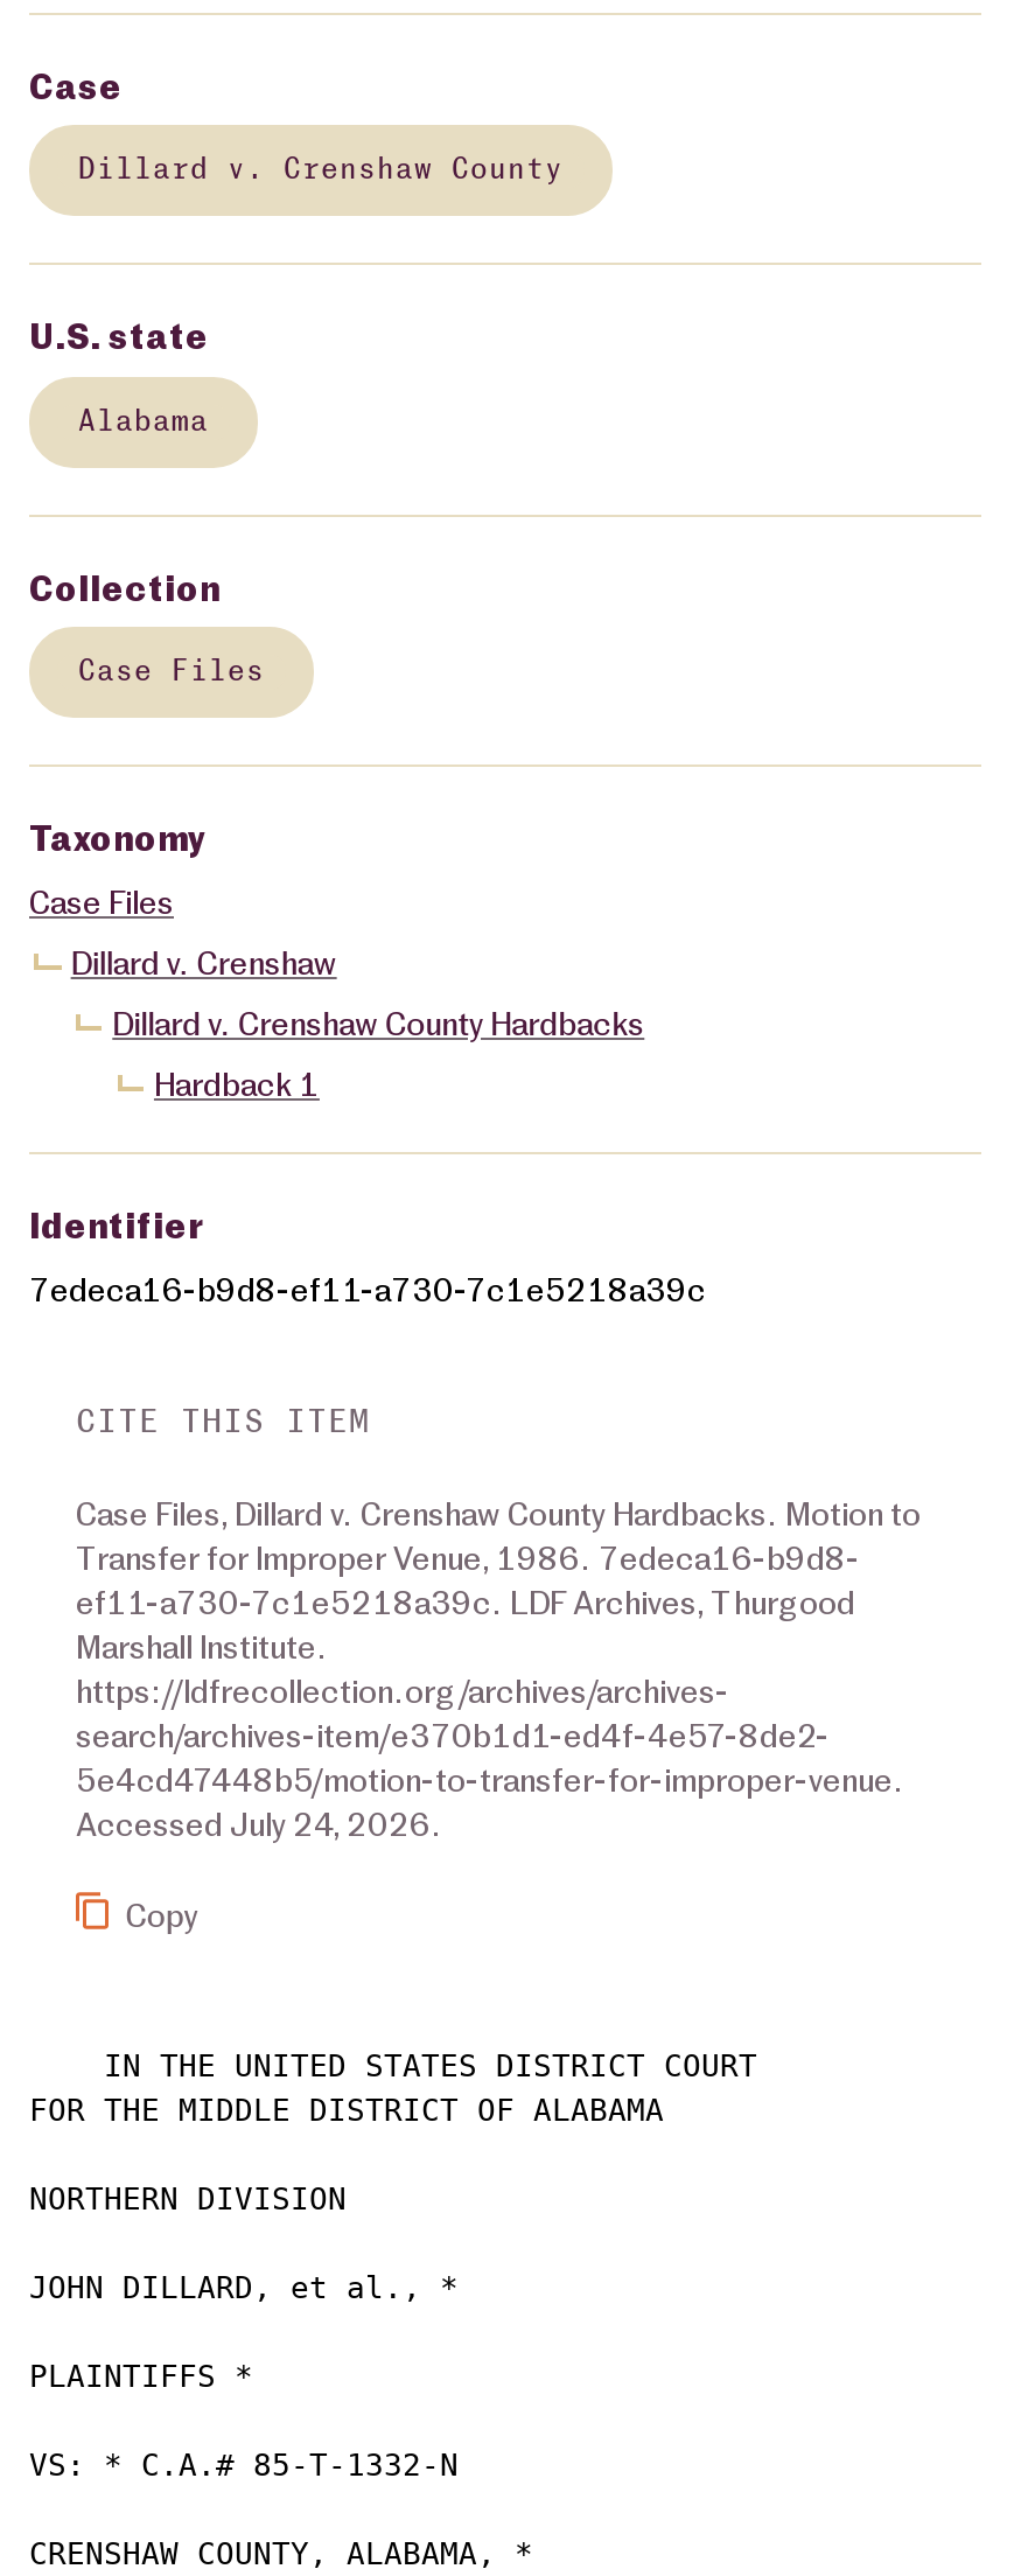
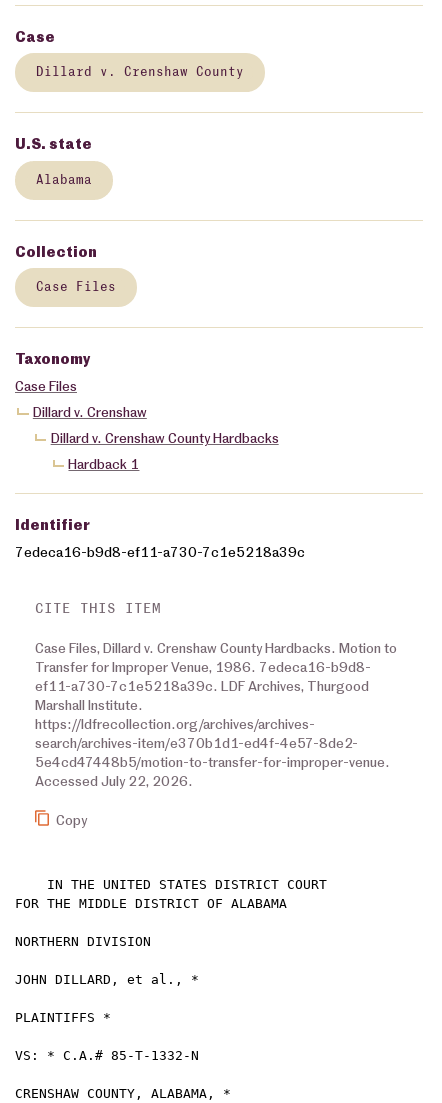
- Accessed July 24, 2026.
+ Accessed July 22, 2026.
